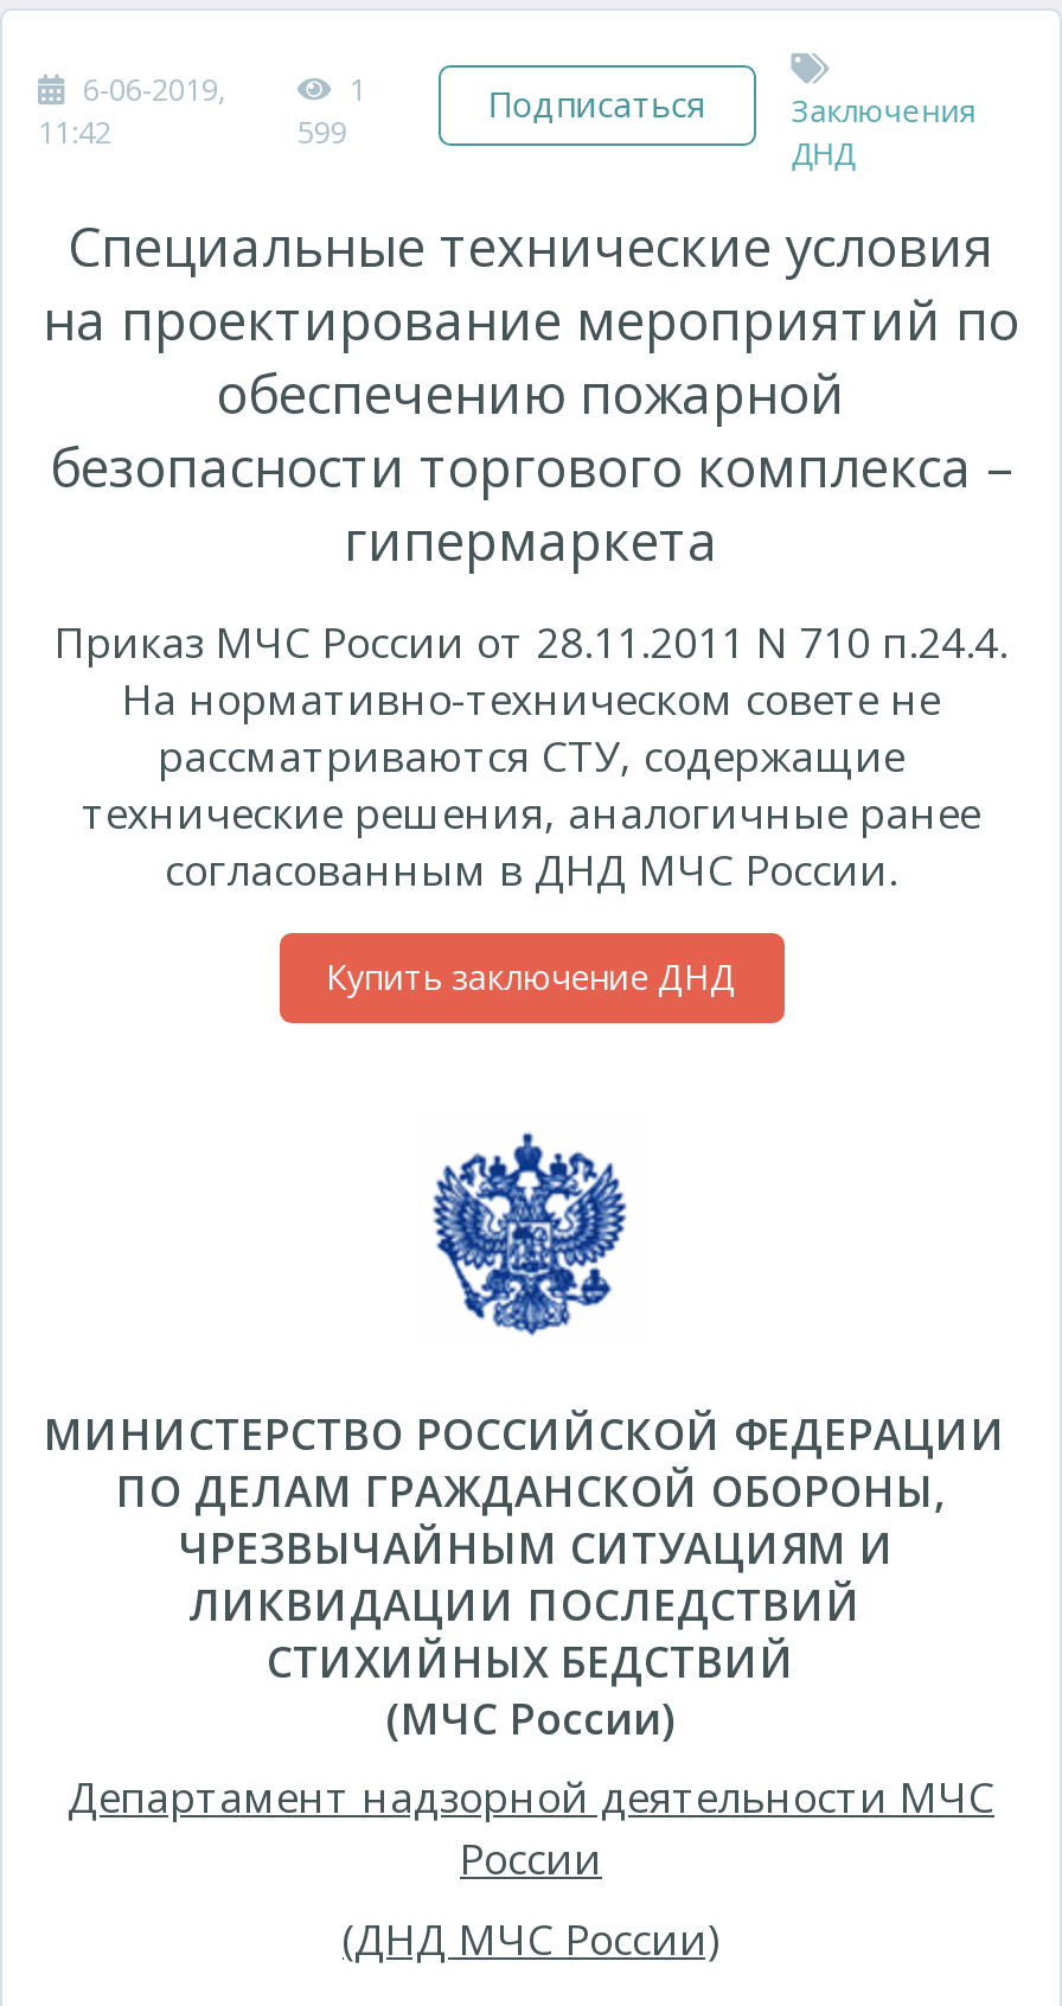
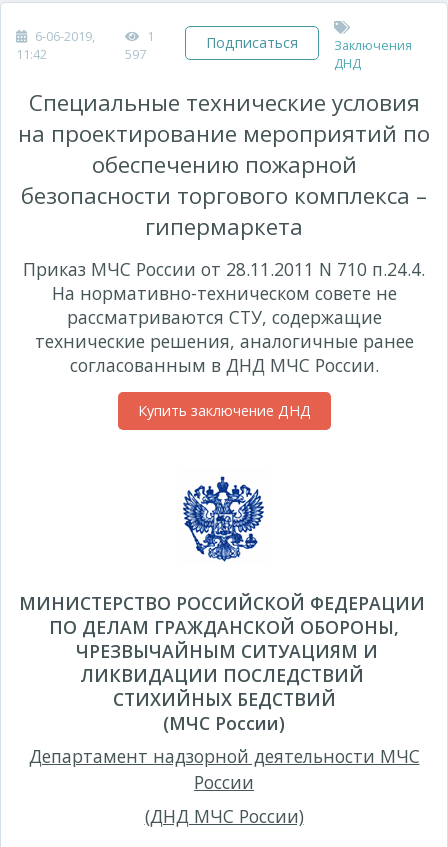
- 599
+ 597
